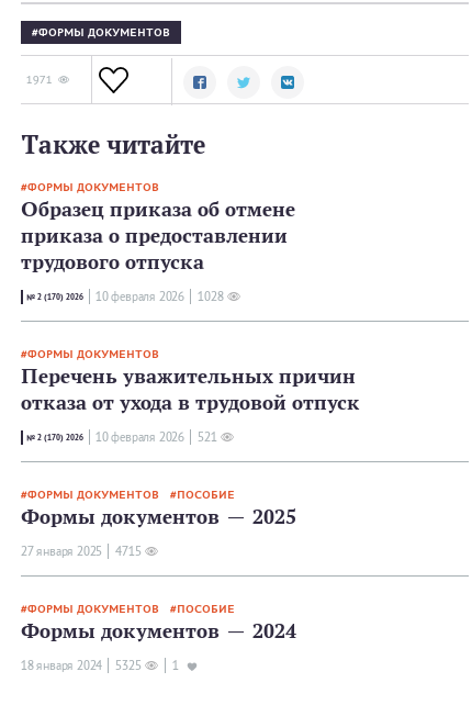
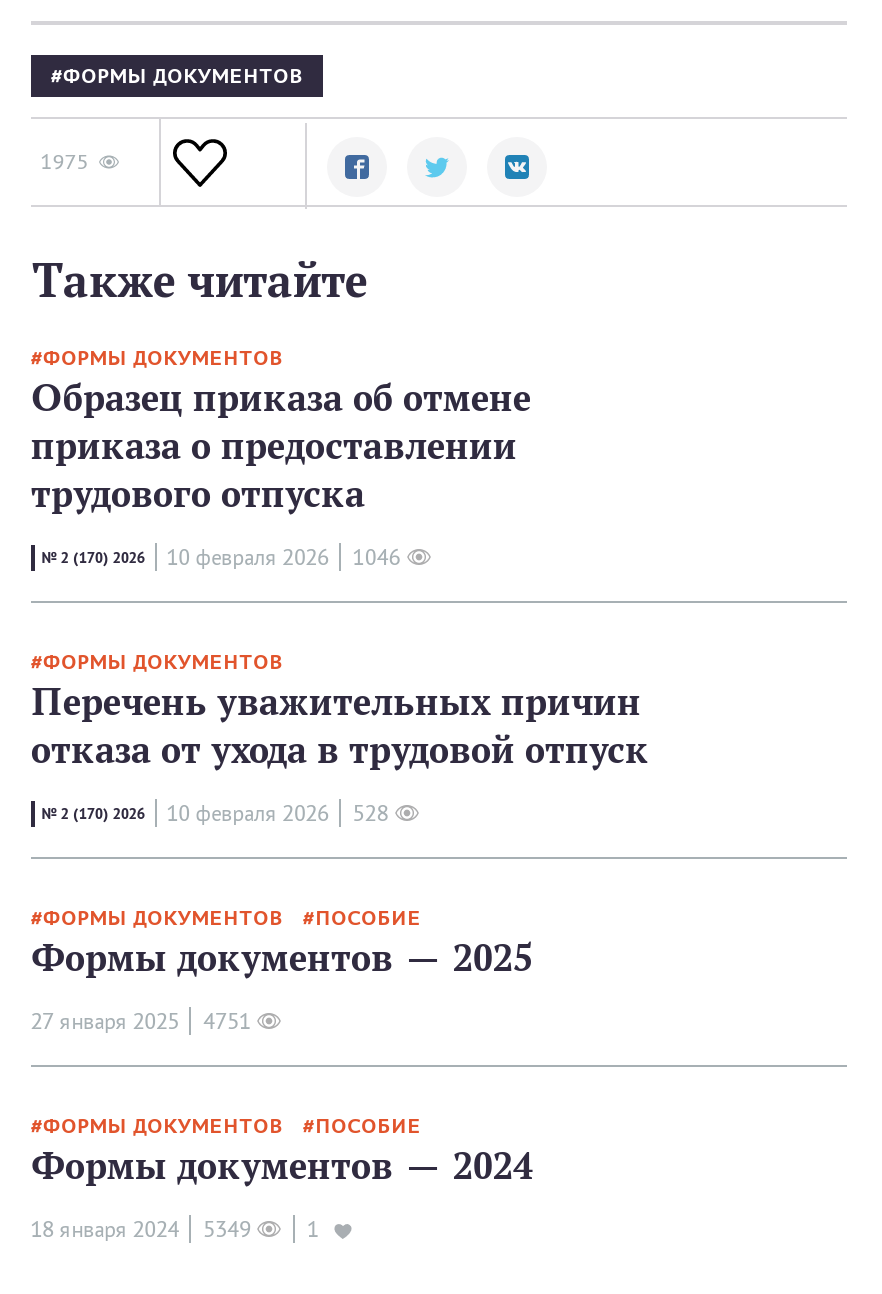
- 1971
+ 1975

- 1028
+ 1046

- 521
+ 528

- 27 января 2025 4715
+ 27 января 2025 4751

- 18 января 2024 5325
+ 18 января 2024 5349
